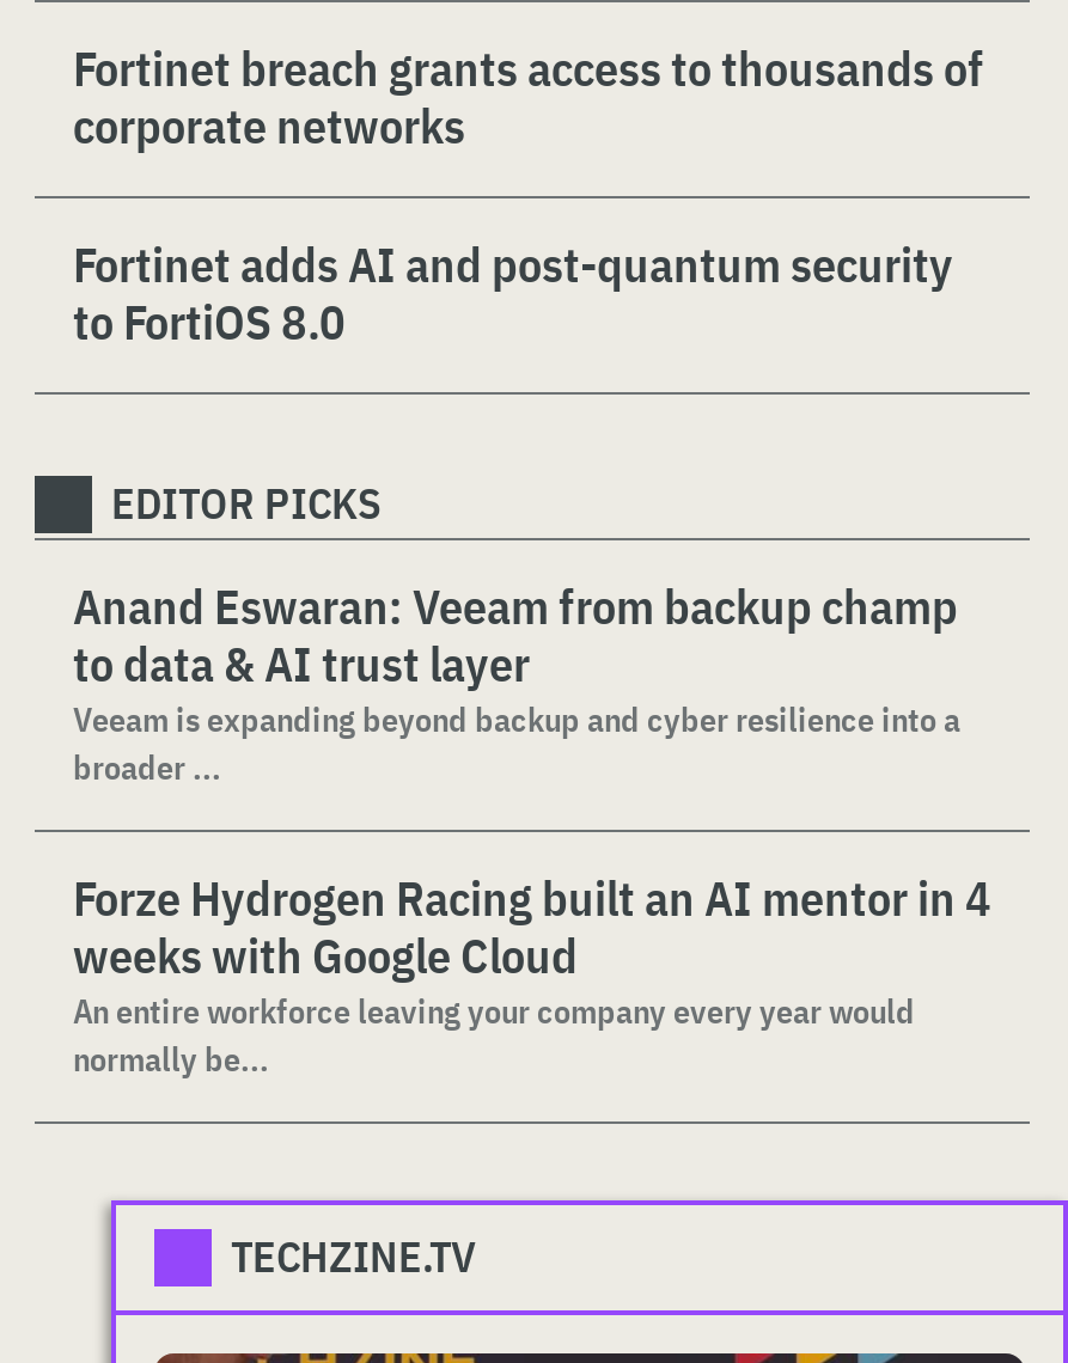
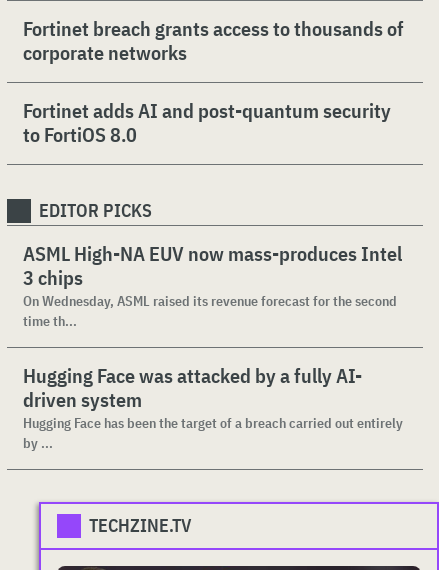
- Anand Eswaran: Veeam from backup champ
- to data & AI trust layer
- Veeam is expanding beyond backup and cyber resilience into a
- broader ...
+ ASML High-NA EUV now mass-produces Intel
+ 3 chips
+ On Wednesday, ASML raised its revenue forecast for the second
+ time th...

- Forze Hydrogen Racing built an AI mentor in 4
- weeks with Google Cloud
- An entire workforce leaving your company every year would
- normally be...
+ Hugging Face was attacked by a fully AI-
+ driven system
+ Hugging Face has been the target of a breach carried out entirely
+ by ...
